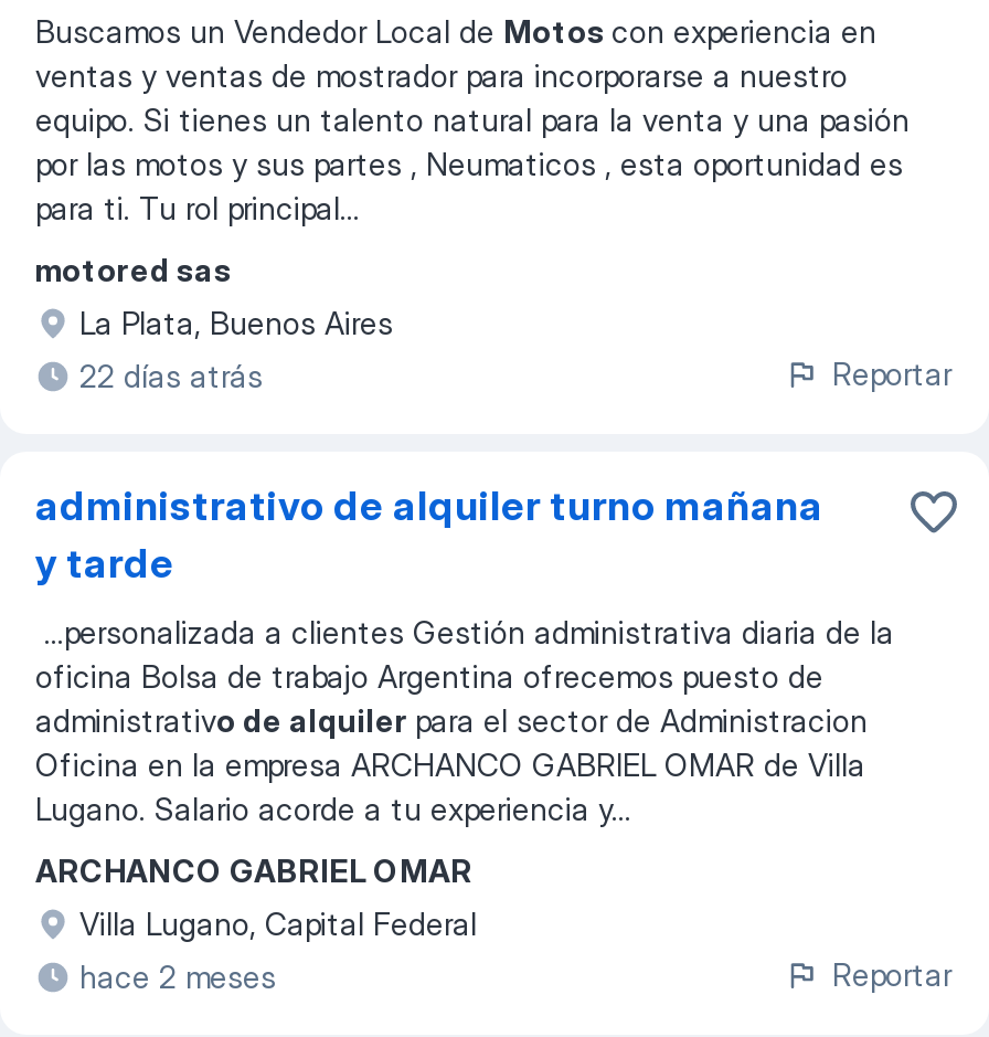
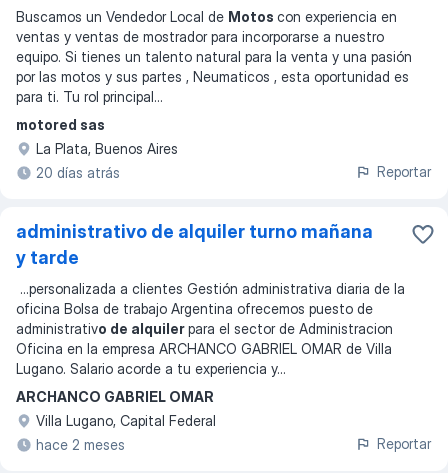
- 22 días atrás
+ 20 días atrás
